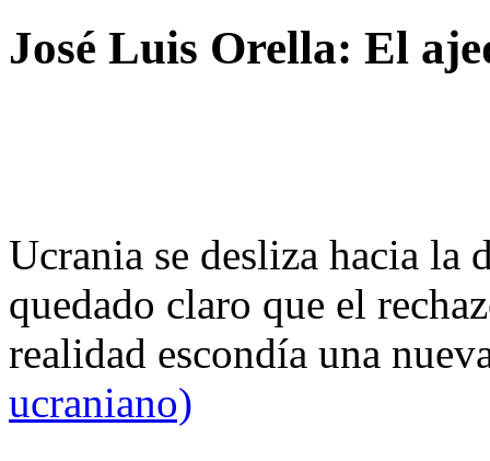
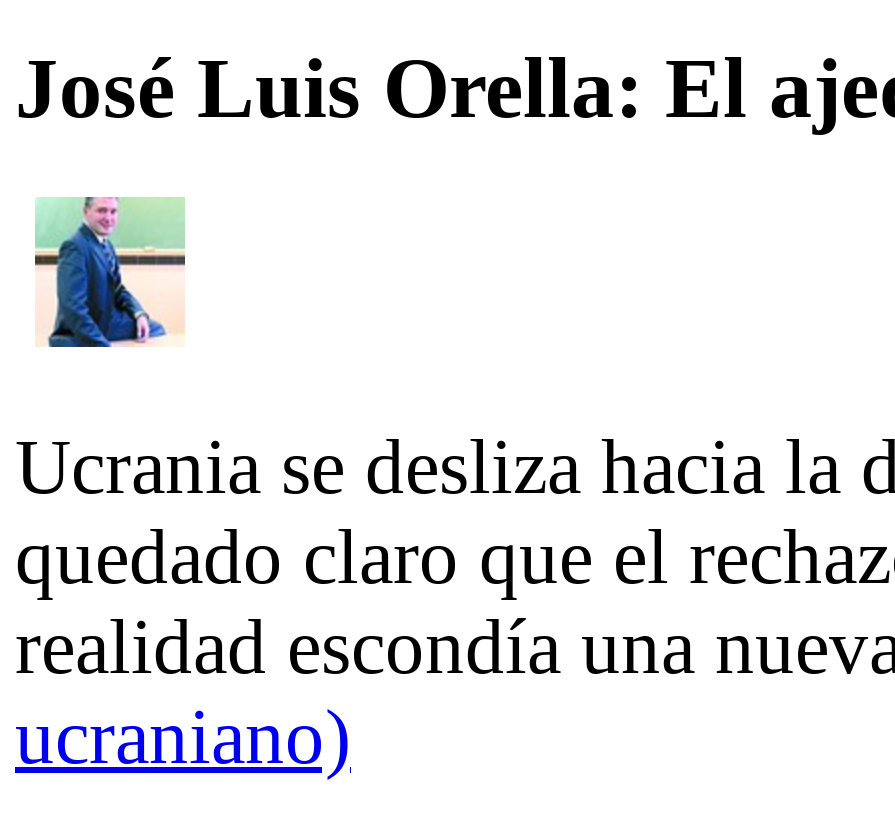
+ [image]
